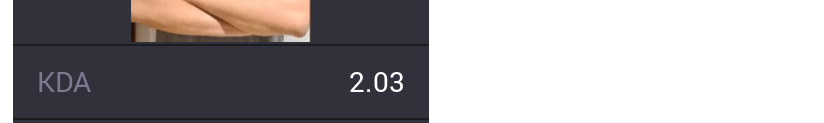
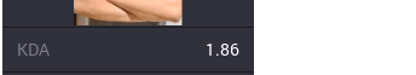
- 2.03
+ 1.86
